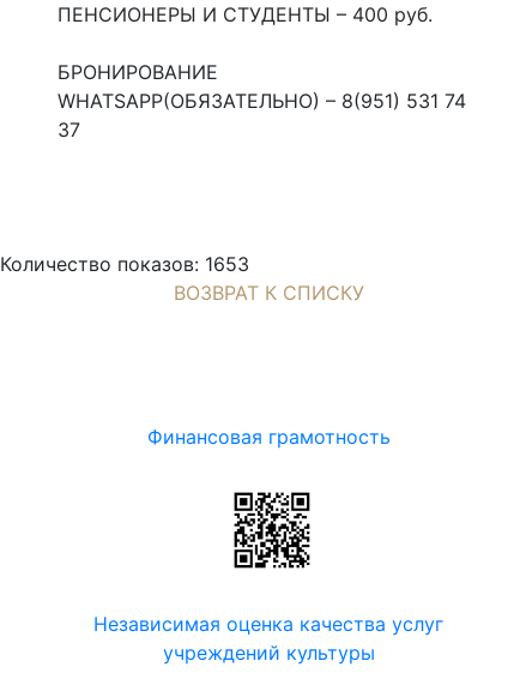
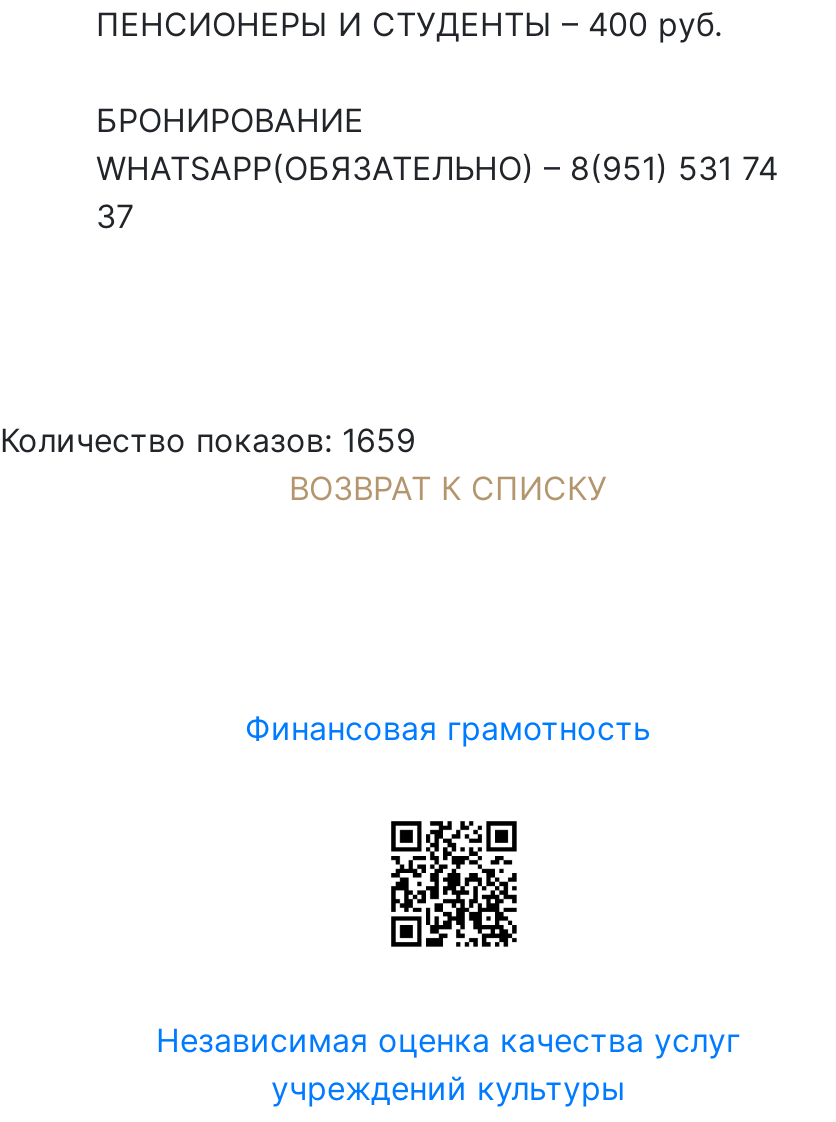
- Количество показов: 1653
+ Количество показов: 1659
